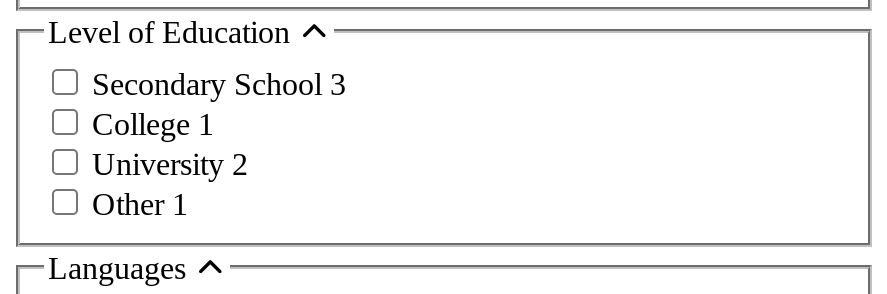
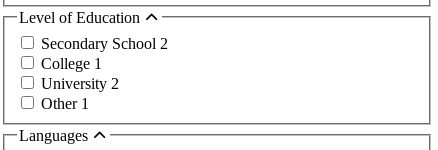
- Secondary School 3
+ Secondary School 2
